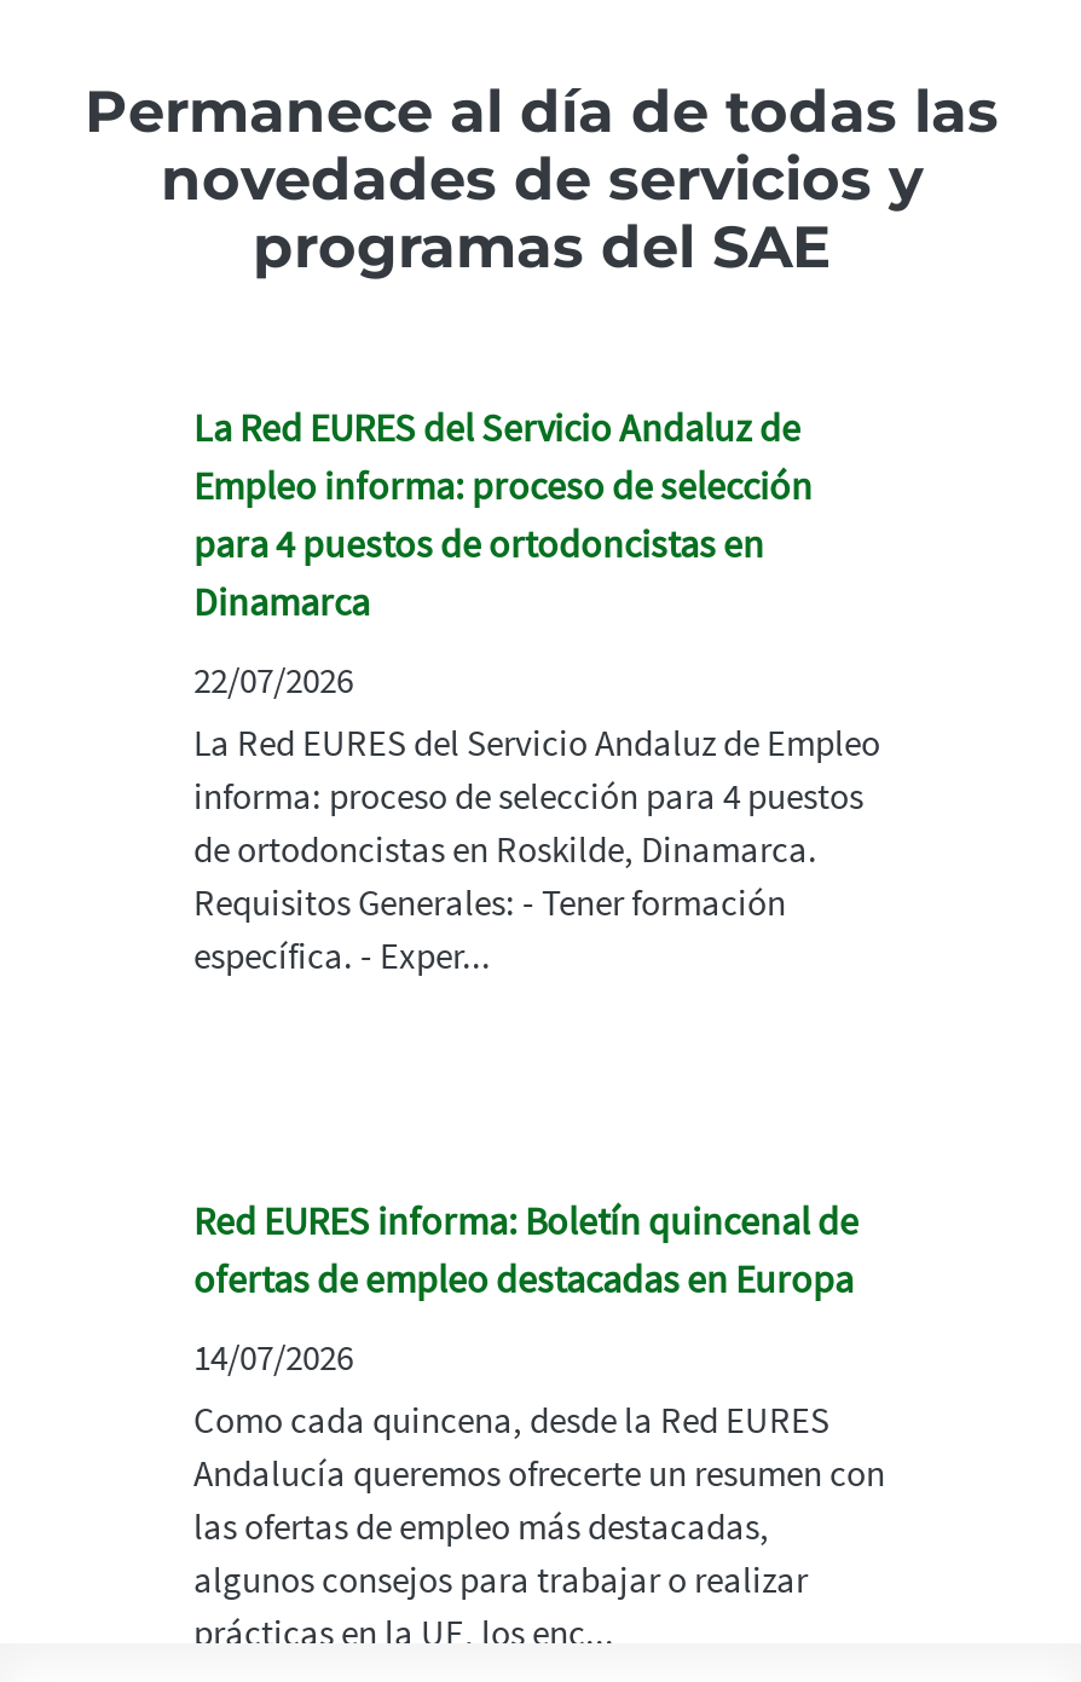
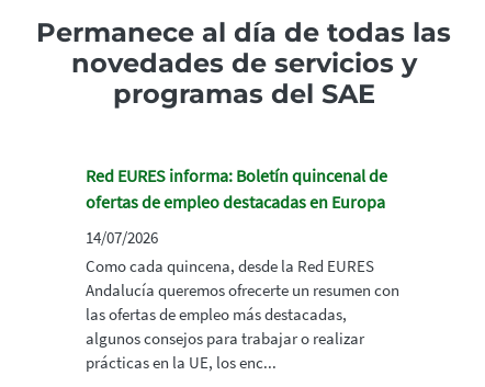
- La Red EURES del Servicio Andaluz de
- Empleo informa: proceso de selección
- para 4 puestos de ortodoncistas en
- Dinamarca
- 22/07/2026
- La Red EURES del Servicio Andaluz de Empleo
- informa: proceso de selección para 4 puestos
- de ortodoncistas en Roskilde, Dinamarca.
- Requisitos Generales: - Tener formación
- específica. - Exper...
